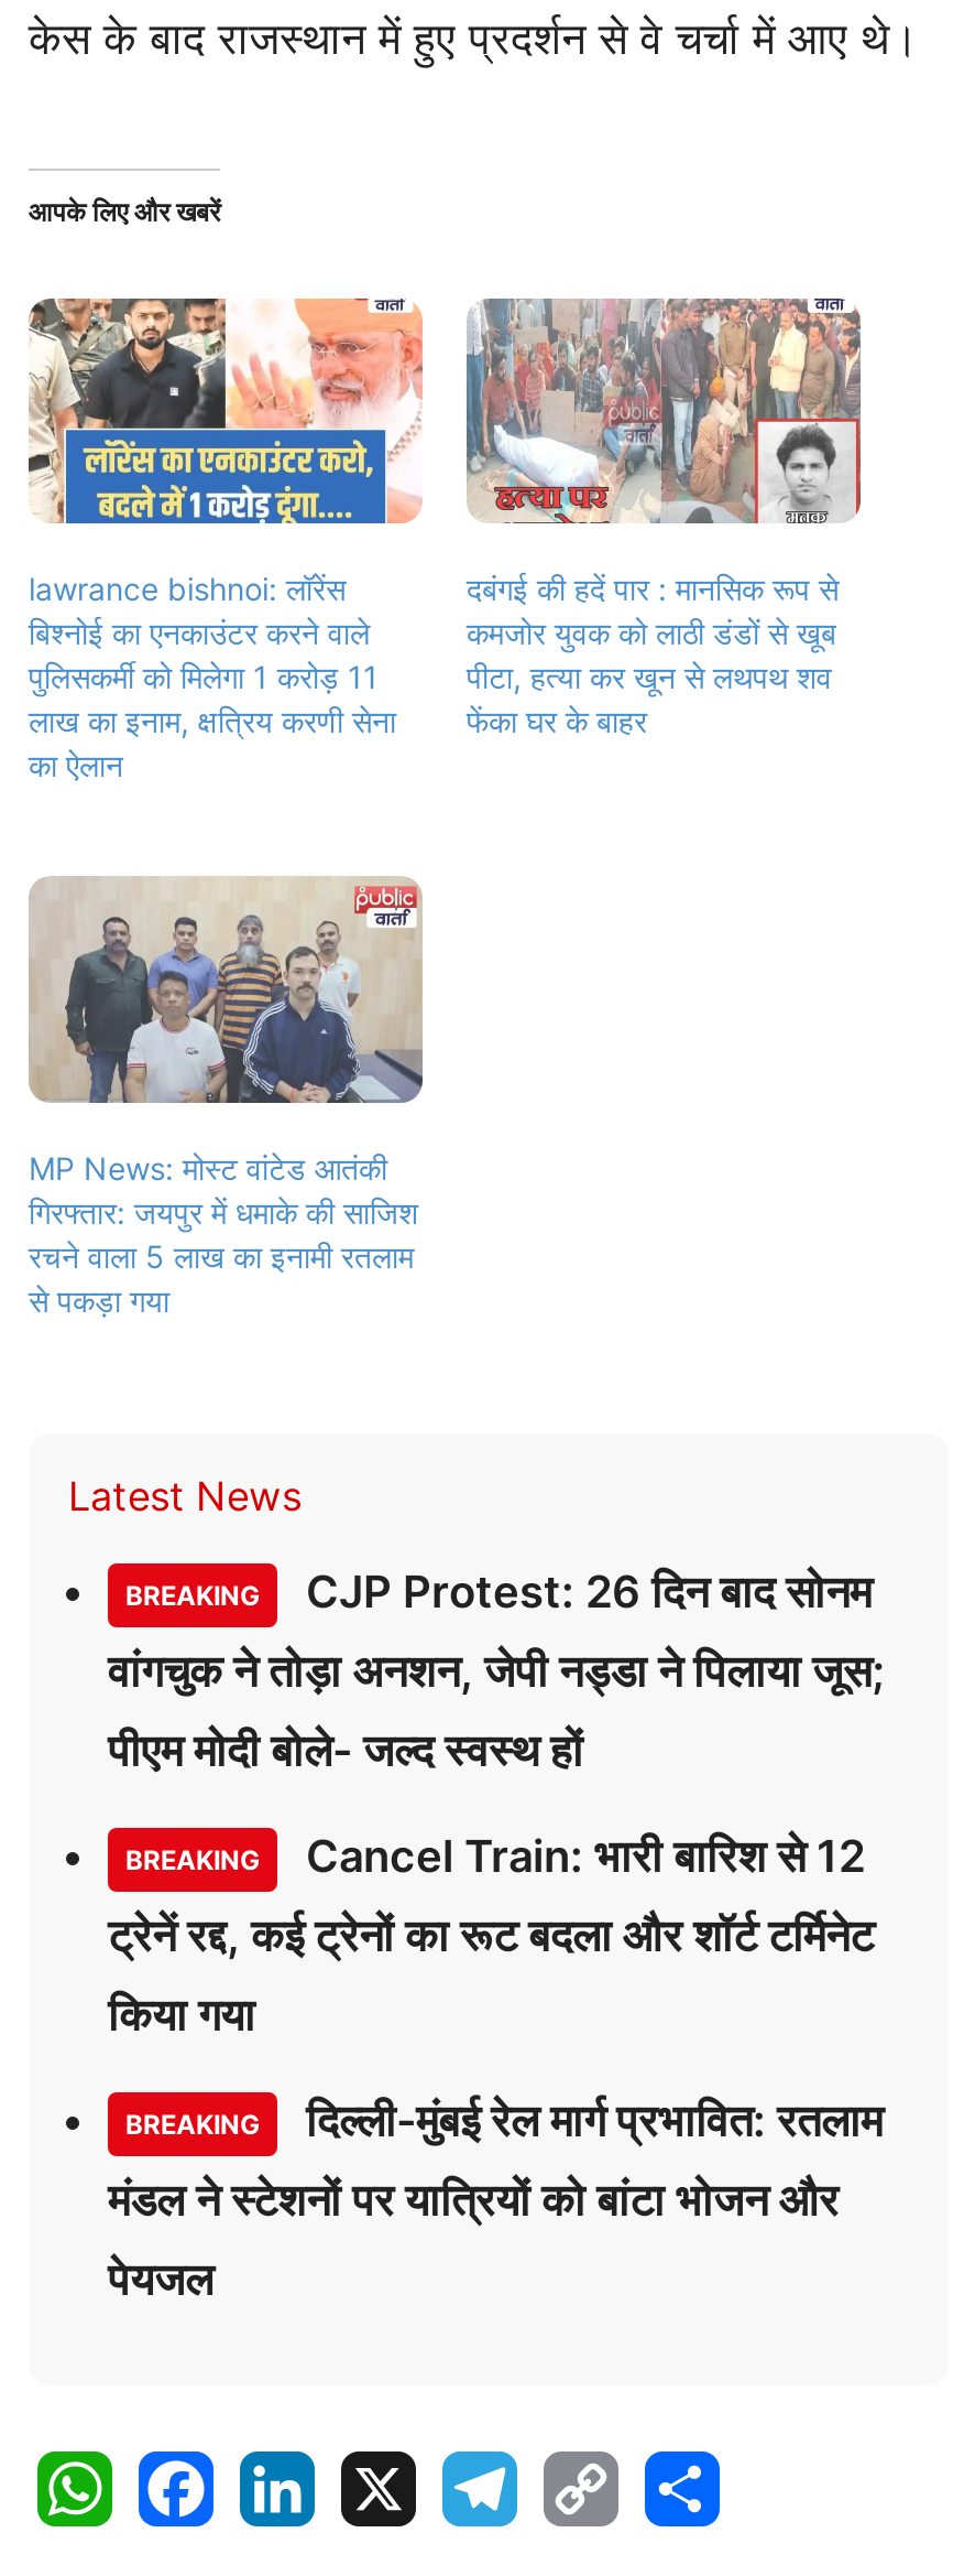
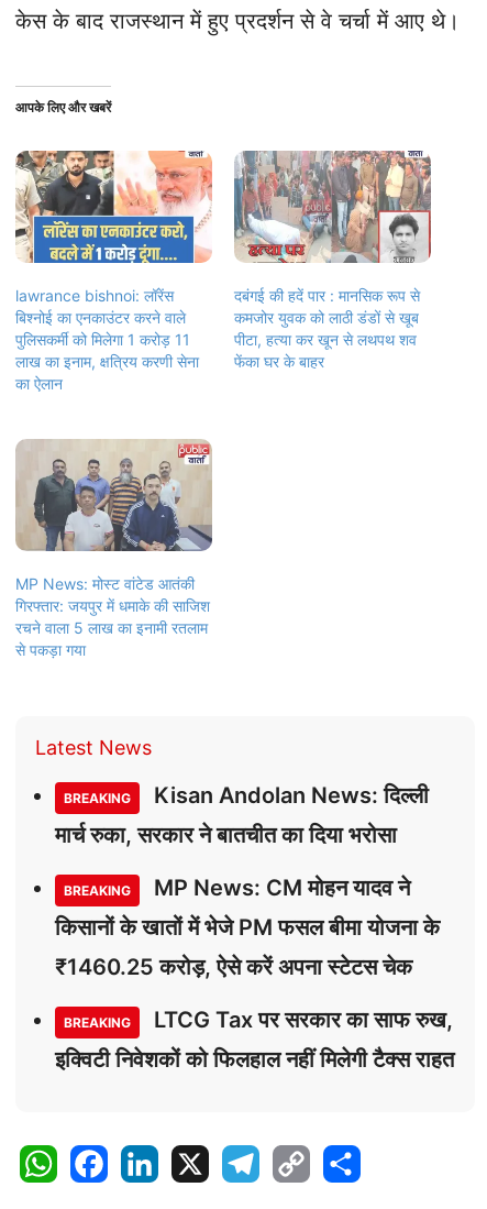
- CJP Protest: 26 दिन बाद सोनम
- वांगचुक ने तोड़ा अनशन, जेपी नड्डा ने पिलाया जूस;
- पीएम मोदी बोले- जल्द स्वस्थ हों
+ Kisan Andolan News: दिल्ली
+ मार्च रुका, सरकार ने बातचीत का दिया भरोसा

- Cancel Train: भारी बारिश से 12
+ MP News: CM मोहन यादव ने

- ट्रेनें रद्द, कई ट्रेनों का रूट बदला और शॉर्ट टर्मिनेट
+ किसानों के खातों में भेजे PM फसल बीमा योजना के

- किया गया
+ ₹1460.25 करोड़, ऐसे करें अपना स्टेटस चेक

- दिल्ली-मुंबई रेल मार्ग प्रभावित: रतलाम
- मंडल ने स्टेशनों पर यात्रियों को बांटा भोजन और
- पेयजल
+ LTCG Tax पर सरकार का साफ रुख,
+ इक्विटी निवेशकों को फिलहाल नहीं मिलेगी टैक्स राहत
